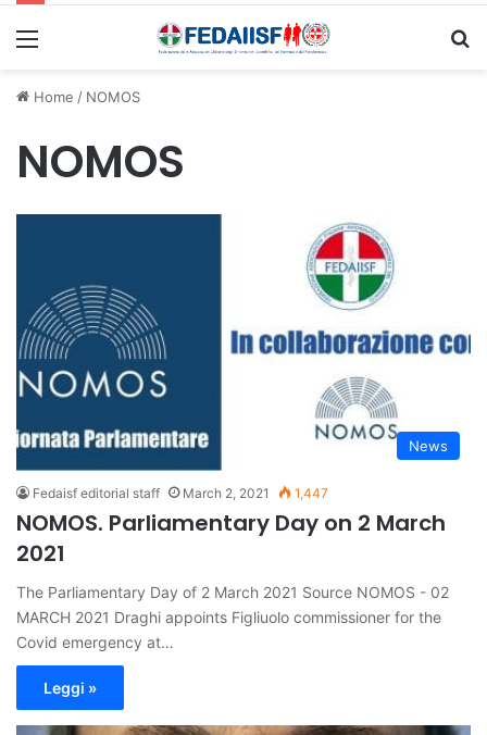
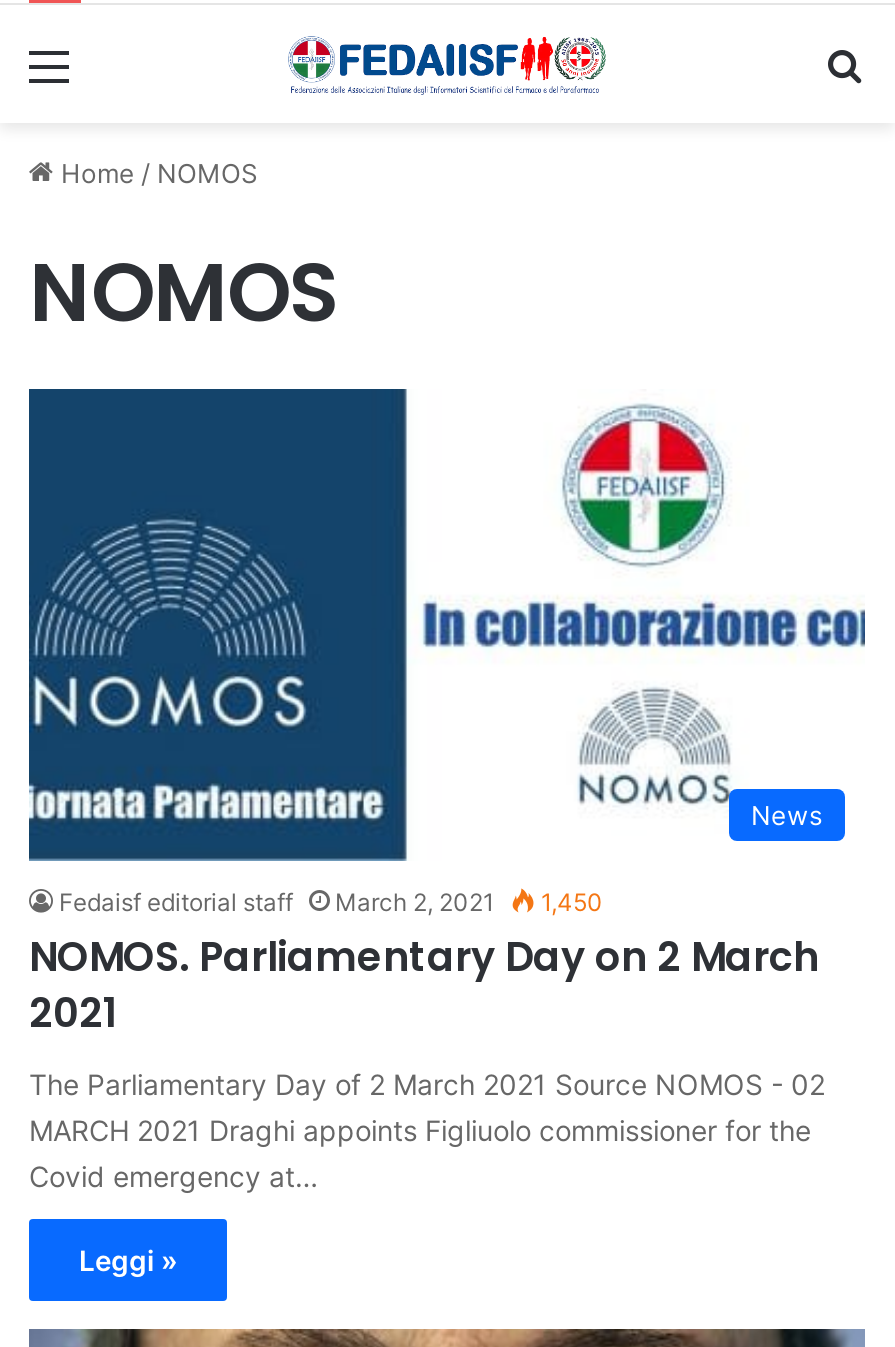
- Fedaisf editorial staff March 2, 2021 1,447
+ Fedaisf editorial staff March 2, 2021 1,450
